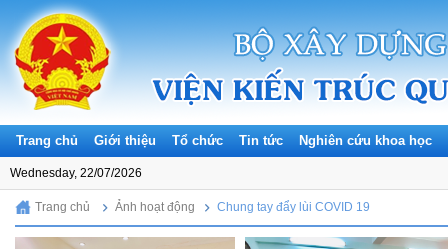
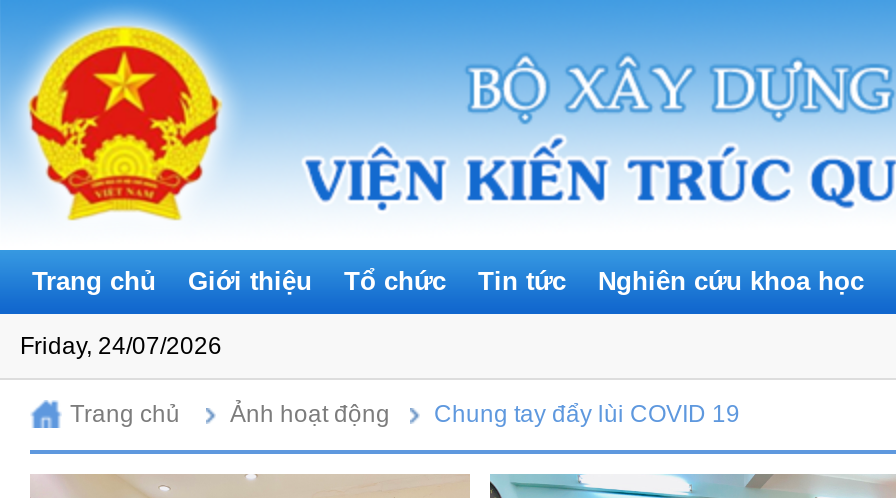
- Wednesday, 22/07/2026
+ Friday, 24/07/2026
